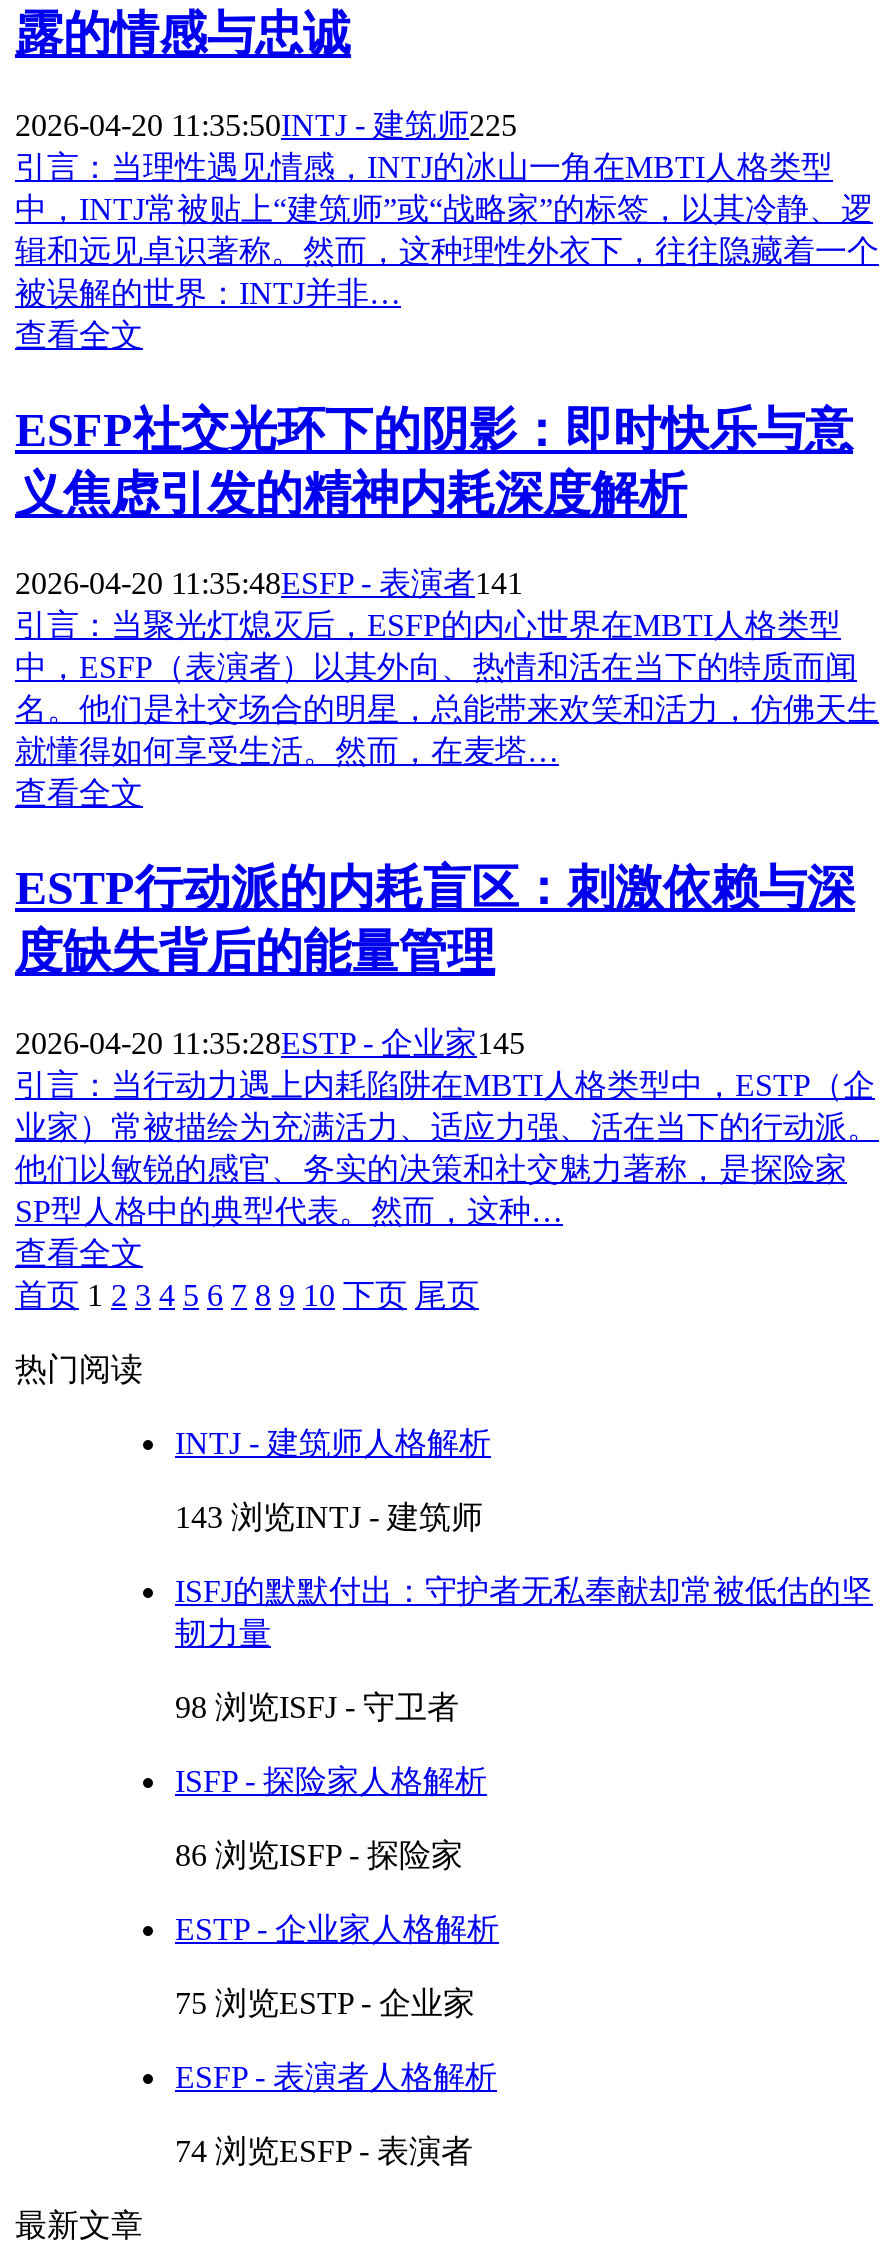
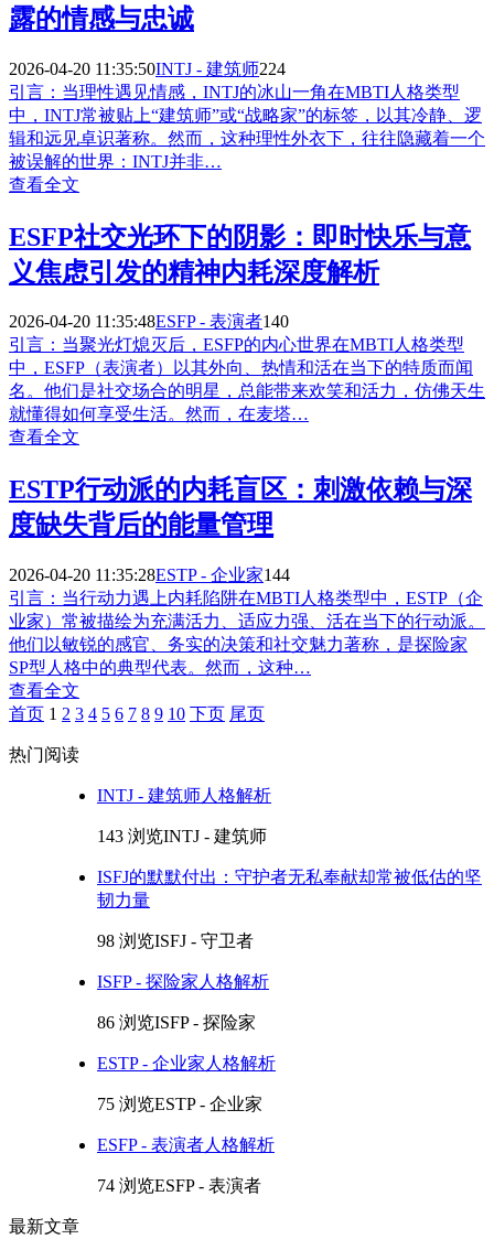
- 2026-04-20 11:35:50INTJ - 建筑师225
+ 2026-04-20 11:35:50INTJ - 建筑师224

- 2026-04-20 11:35:48ESFP - 表演者141
+ 2026-04-20 11:35:48ESFP - 表演者140

- 2026-04-20 11:35:28ESTP - 企业家145
+ 2026-04-20 11:35:28ESTP - 企业家144
